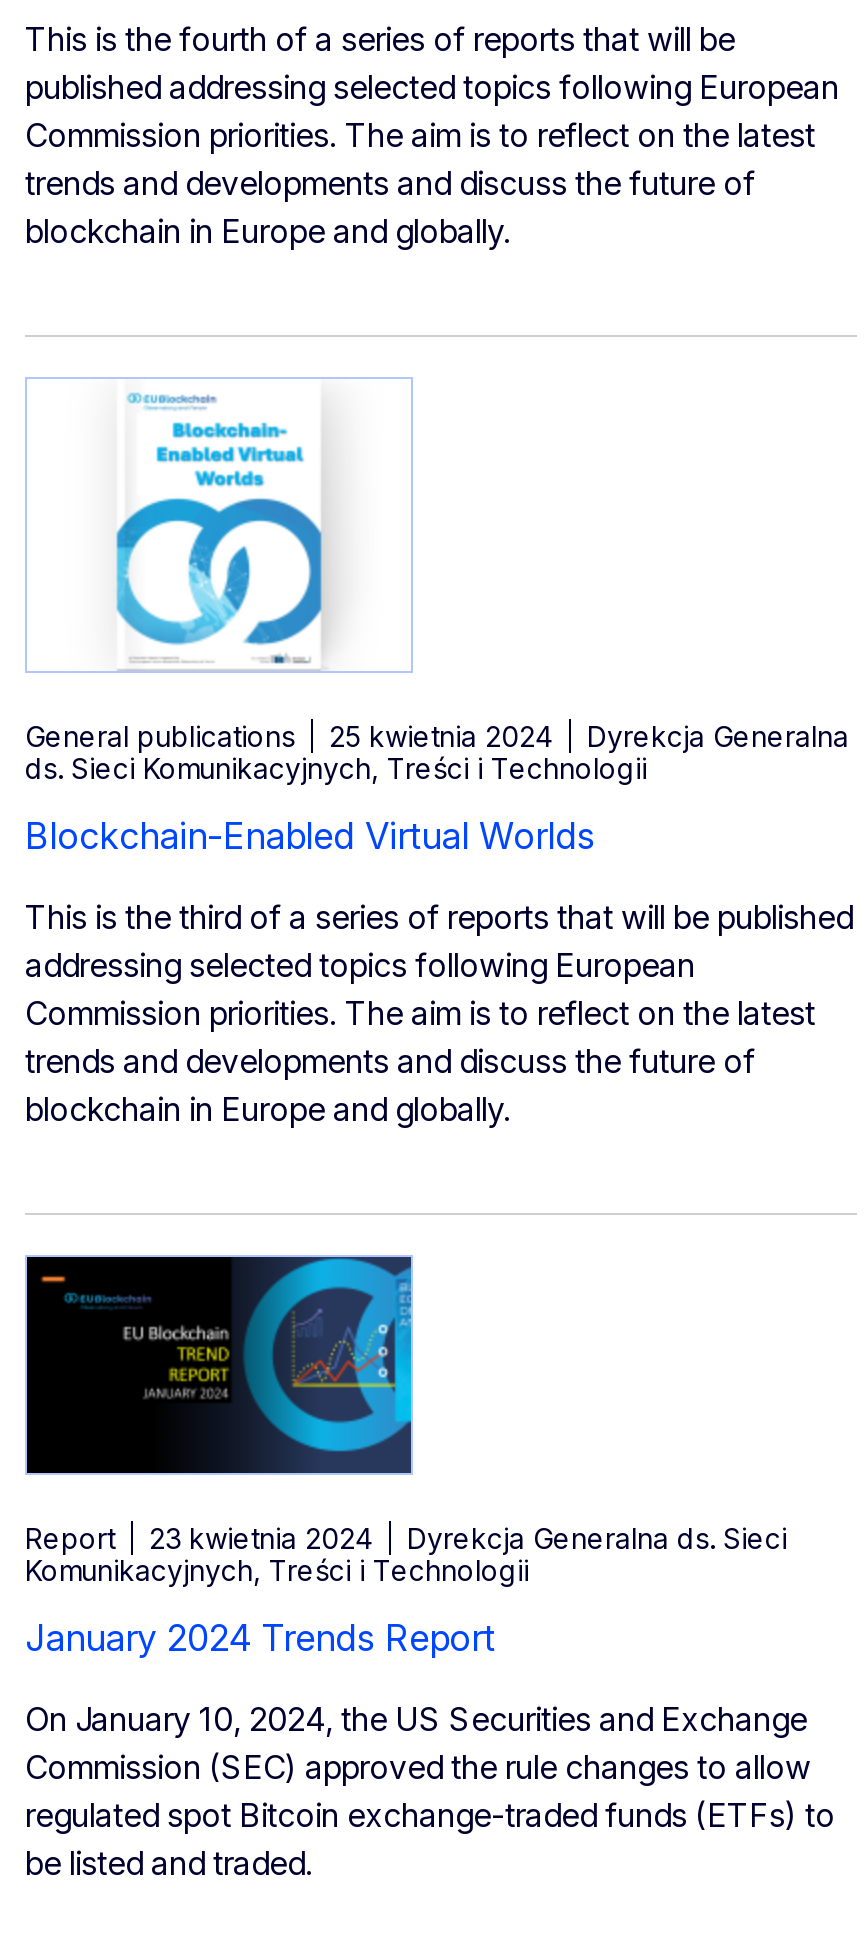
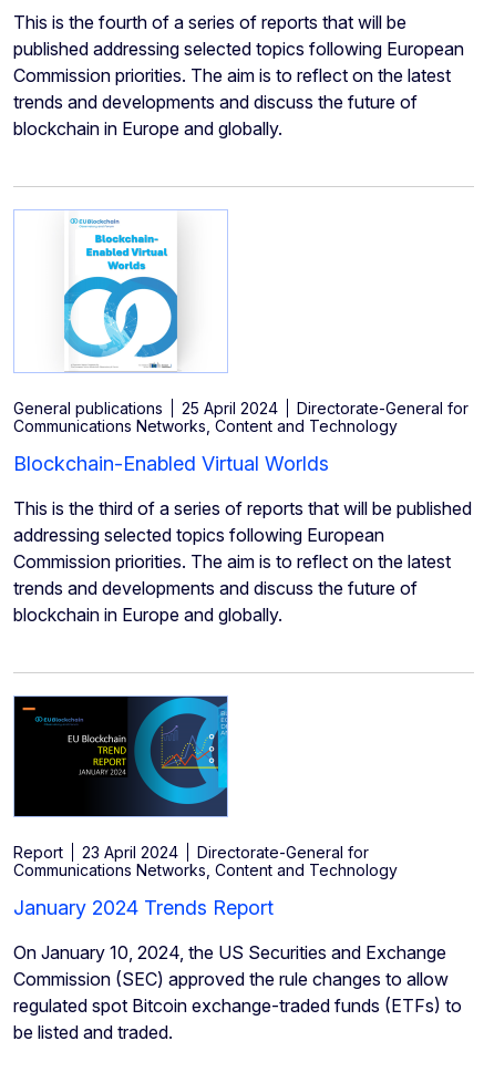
- 25 kwietnia 2024
- Dyrekcja Generalna
- ds. Sieci Komunikacyjnych, Treści i Technologii
+ 25 April 2024
+ Directorate-General for
+ Communications Networks, Content and Technology

- 23 kwietnia 2024
- Dyrekcja Generalna ds. Sieci
- Komunikacyjnych, Treści i Technologii
+ 23 April 2024
+ Directorate-General for
+ Communications Networks, Content and Technology
